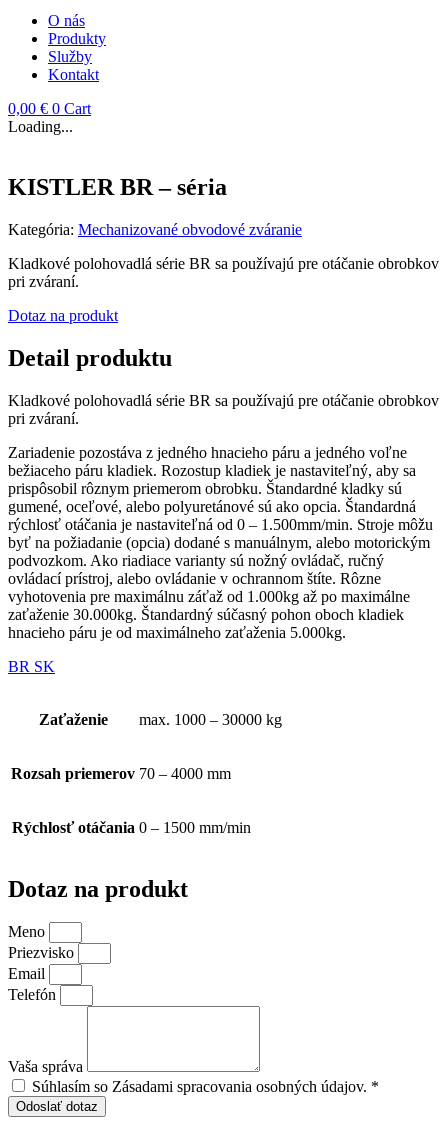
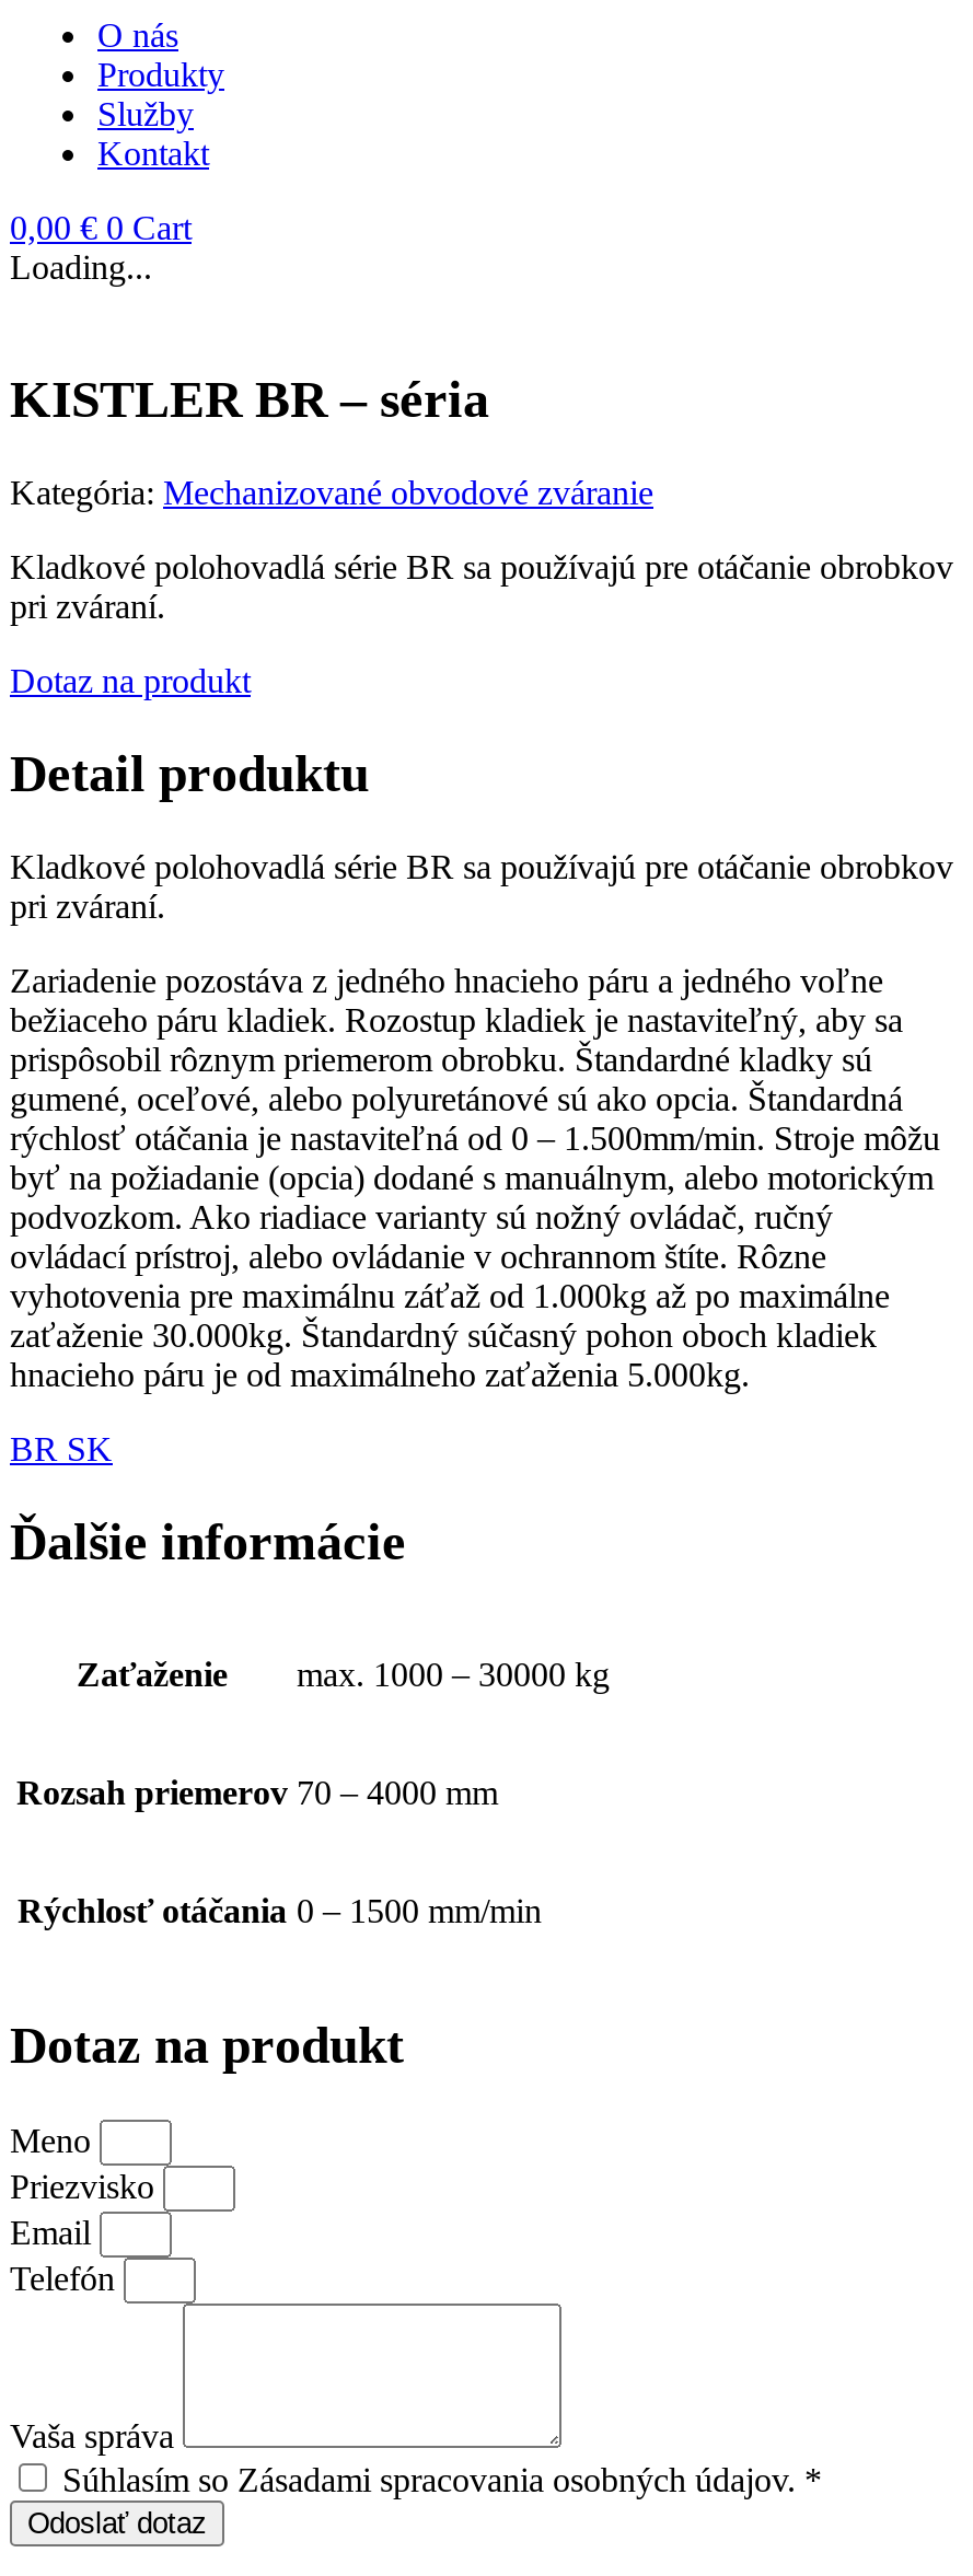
+ Ďalšie informácie
